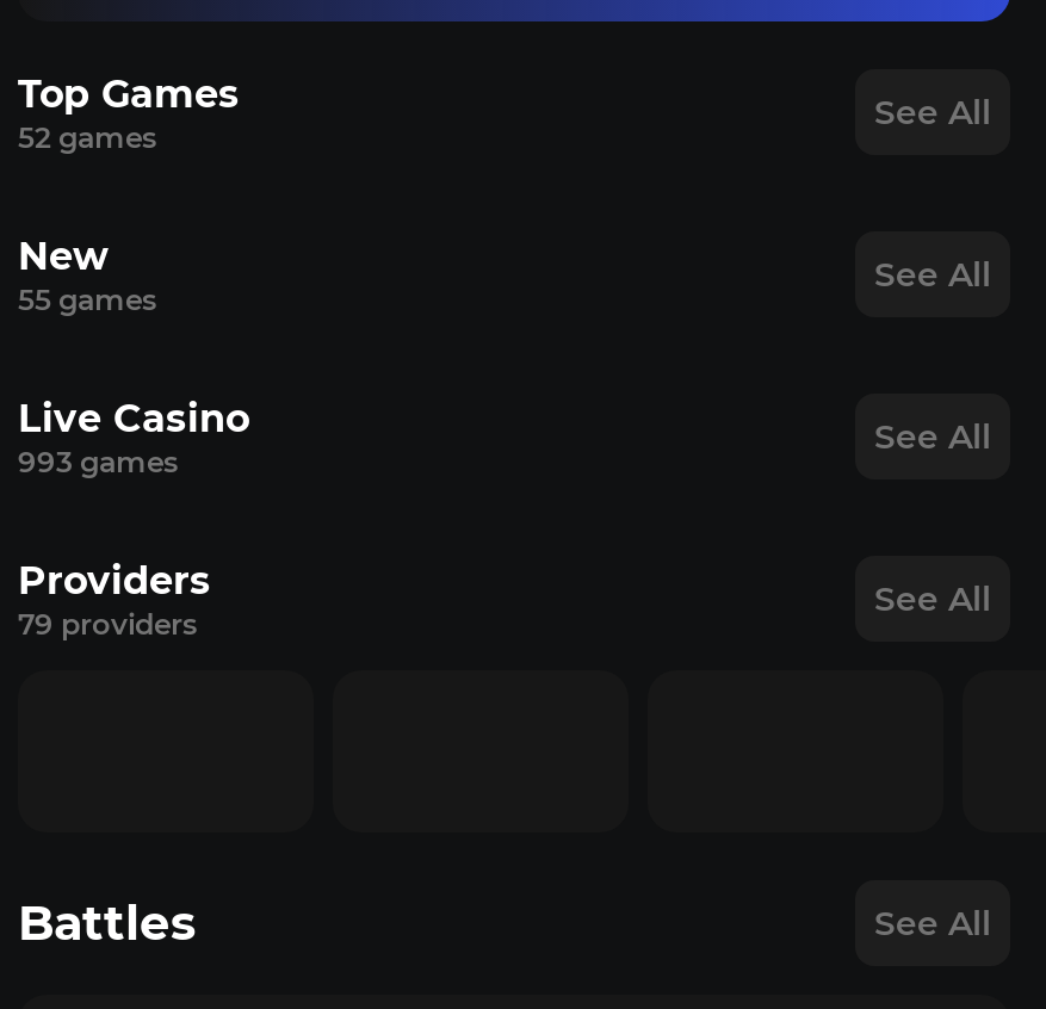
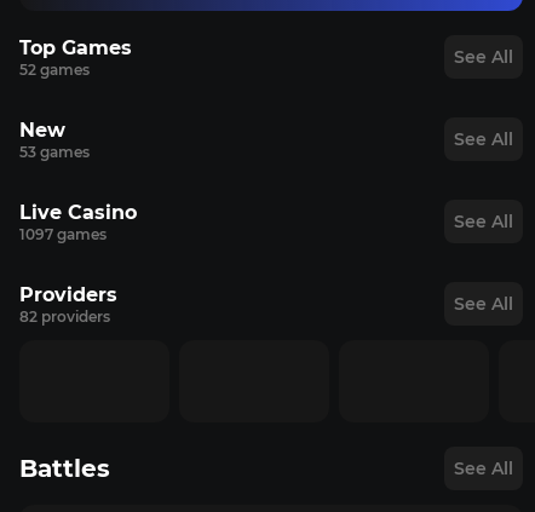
- 55 games
+ 53 games

- 993 games
+ 1097 games

- 79 providers
+ 82 providers
